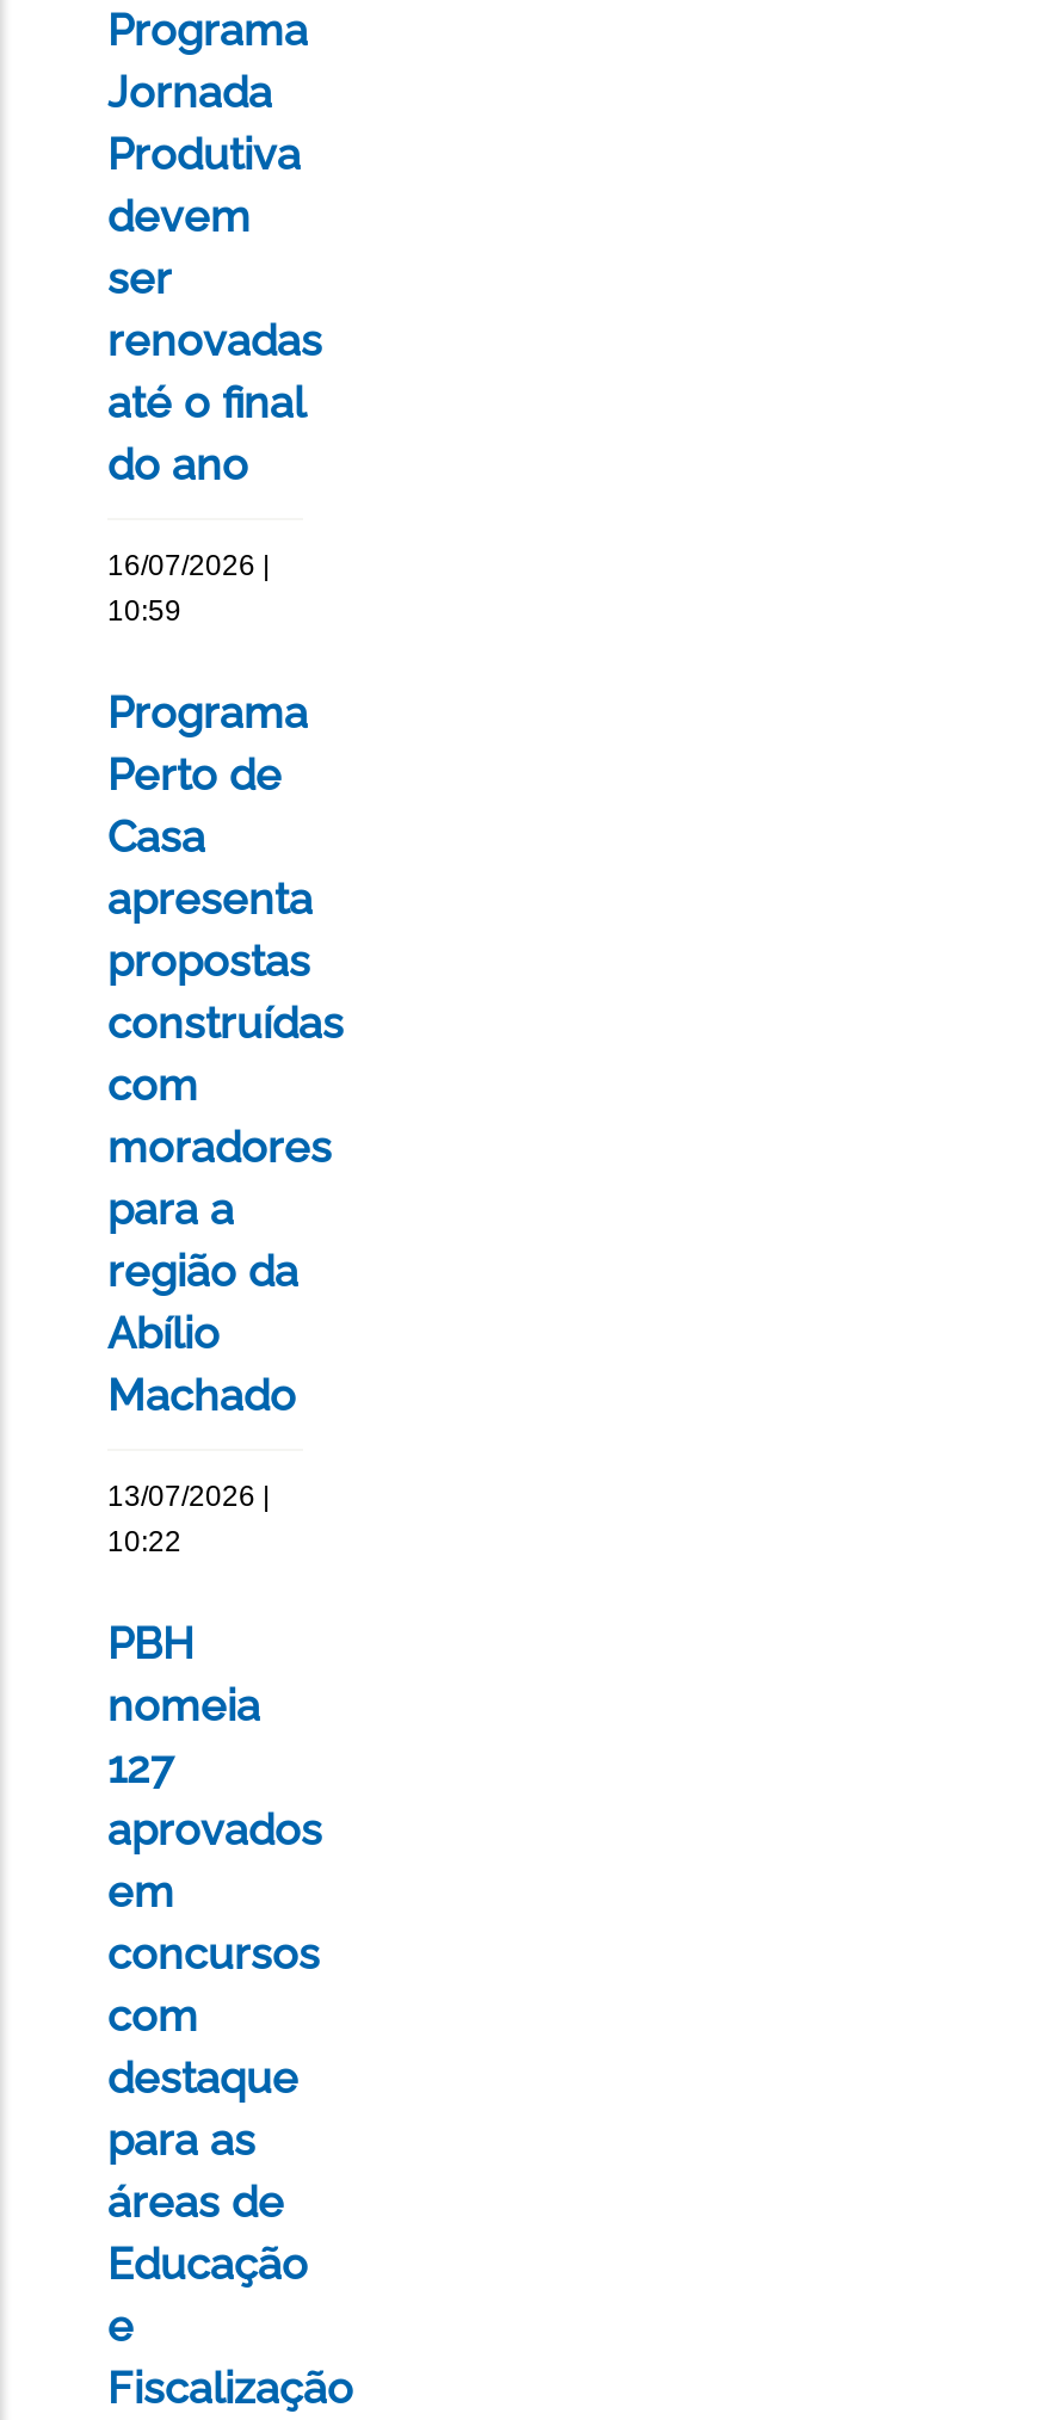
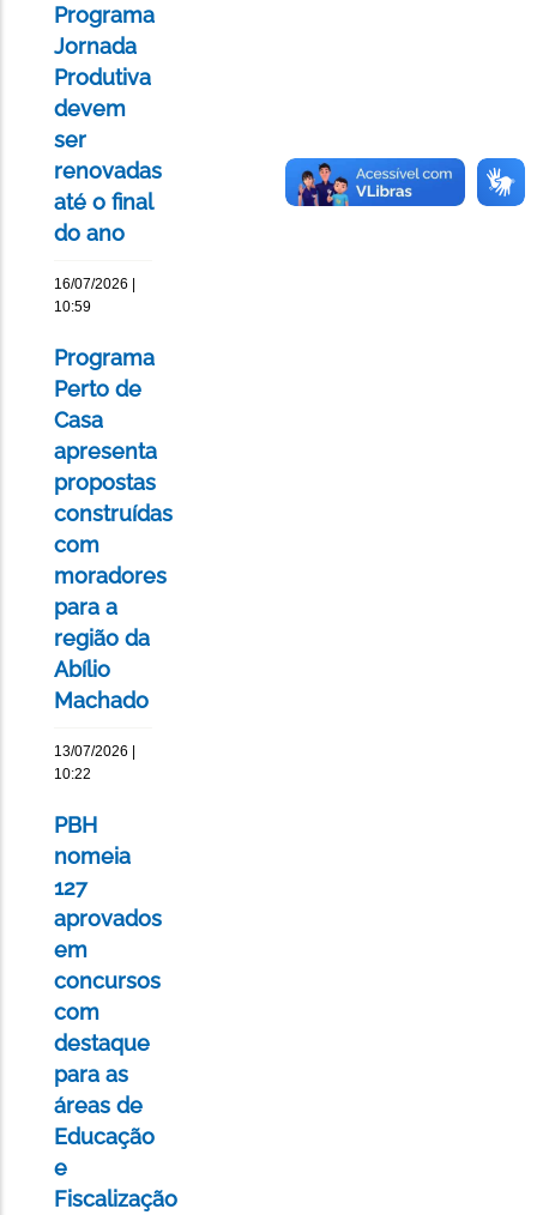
+ [image]

+ [image]
